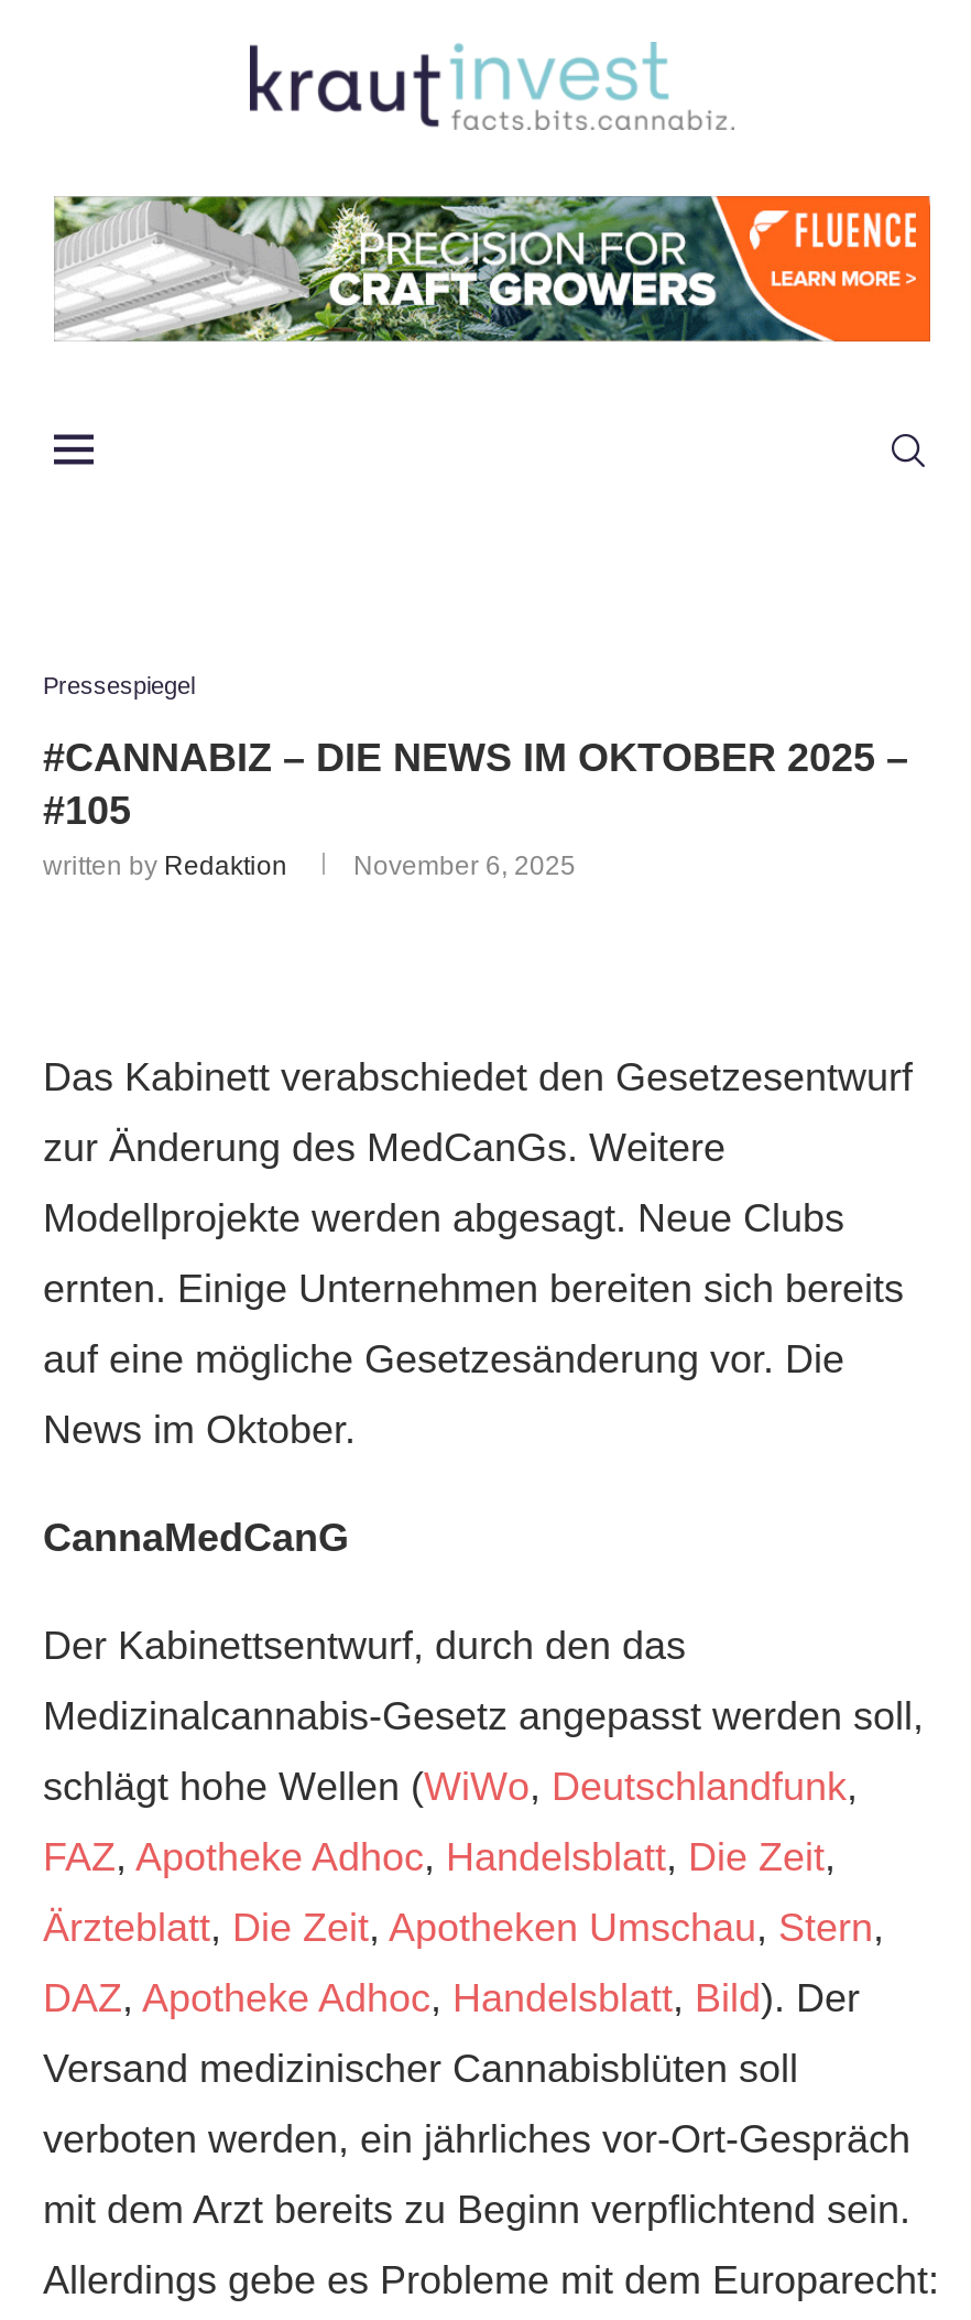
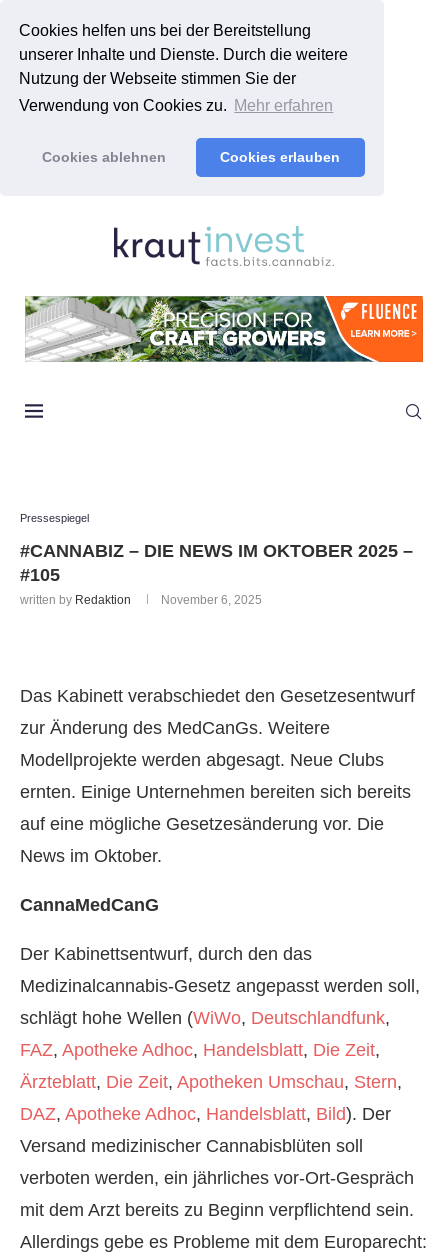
+ Cookies helfen uns bei der Bereitstellung
+ unserer Inhalte und Dienste. Durch die weitere
+ Nutzung der Webseite stimmen Sie der
+ Verwendung von Cookies zu. Mehr erfahren
+ Cookies ablehnen
+ Cookies erlauben
